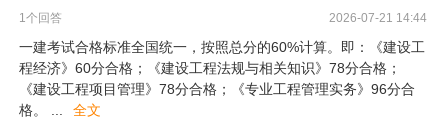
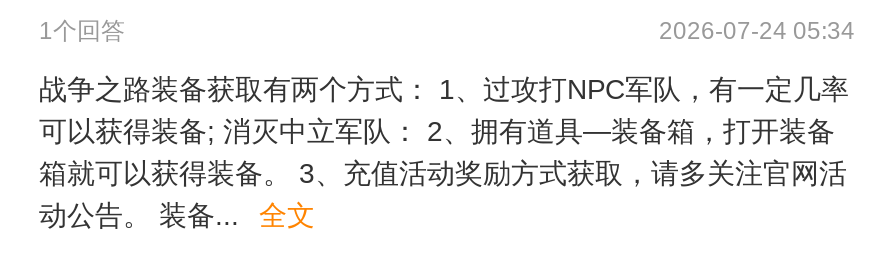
- 2026-07-21 14:44
+ 2026-07-24 05:34

- 一建考试合格标准全国统一，按照总分的60%计算。即：《建设工
- 程经济》60分合格；《建设工程法规与相关知识》78分合格；
- 《建设工程项目管理》78分合格；《专业工程管理实务》96分合
- 格。...
+ 战争之路装备获取有两个方式： 1、过攻打NPC军队，有一定几率
+ 可以获得装备; 消灭中立军队： 2、拥有道具—装备箱，打开装备
+ 箱就可以获得装备。 3、充值活动奖励方式获取，请多关注官网活
+ 动公告。 装备...
